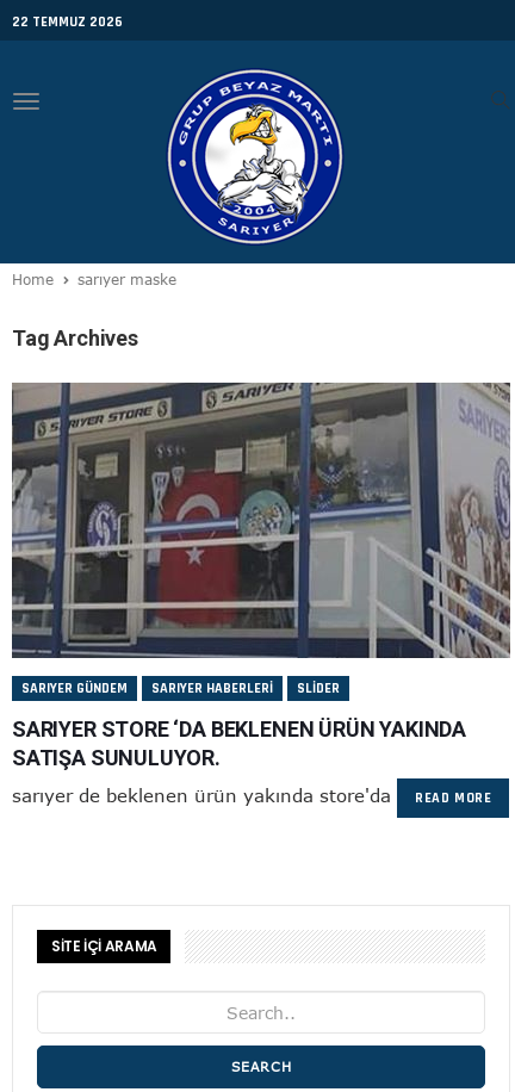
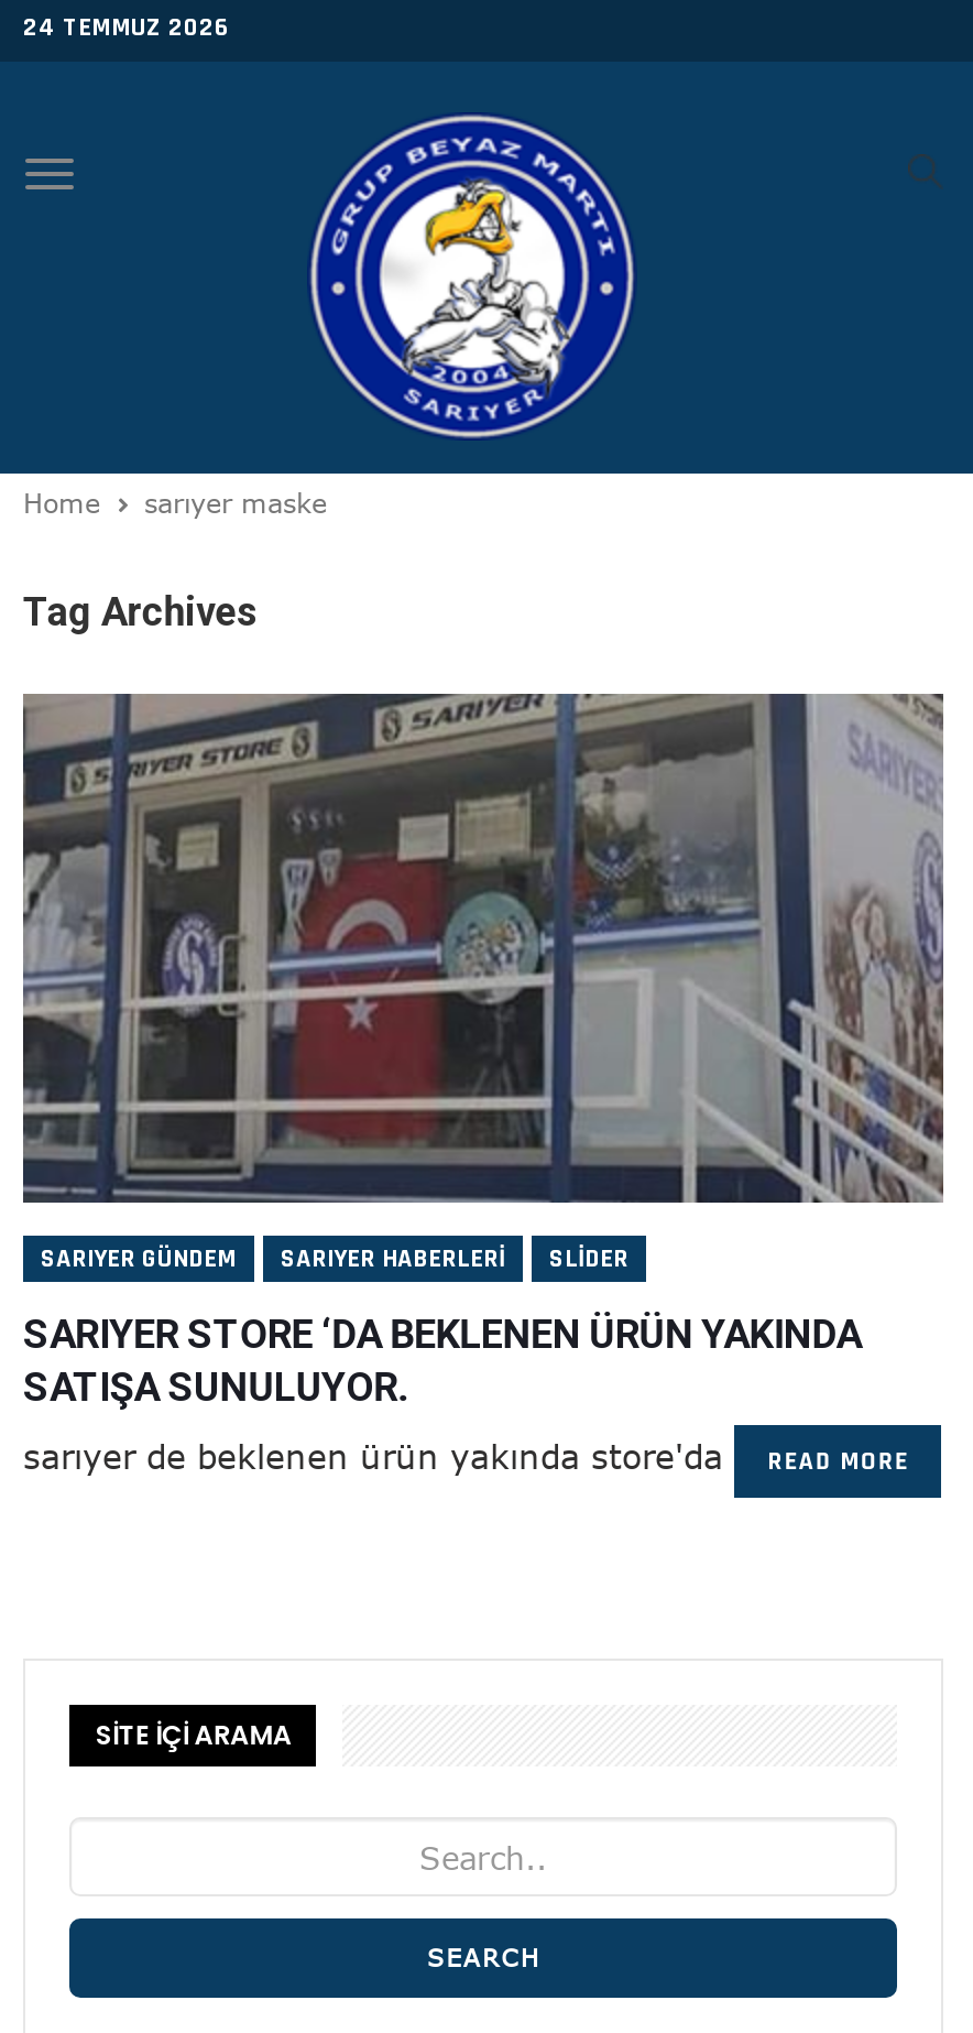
- 22 TEMMUZ 2026
+ 24 TEMMUZ 2026
